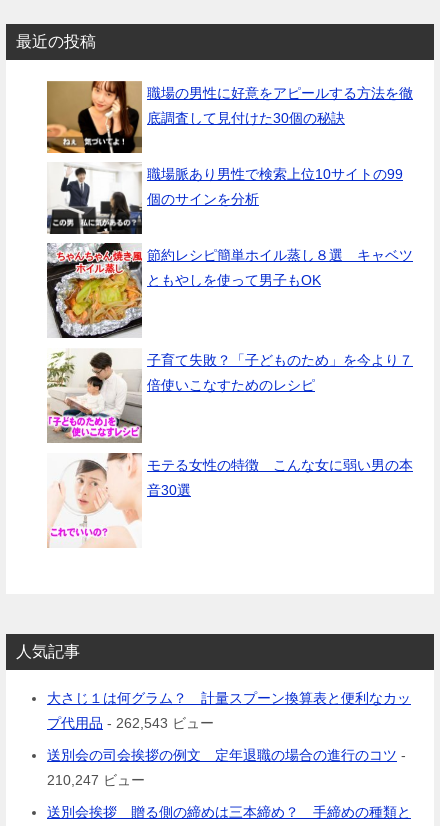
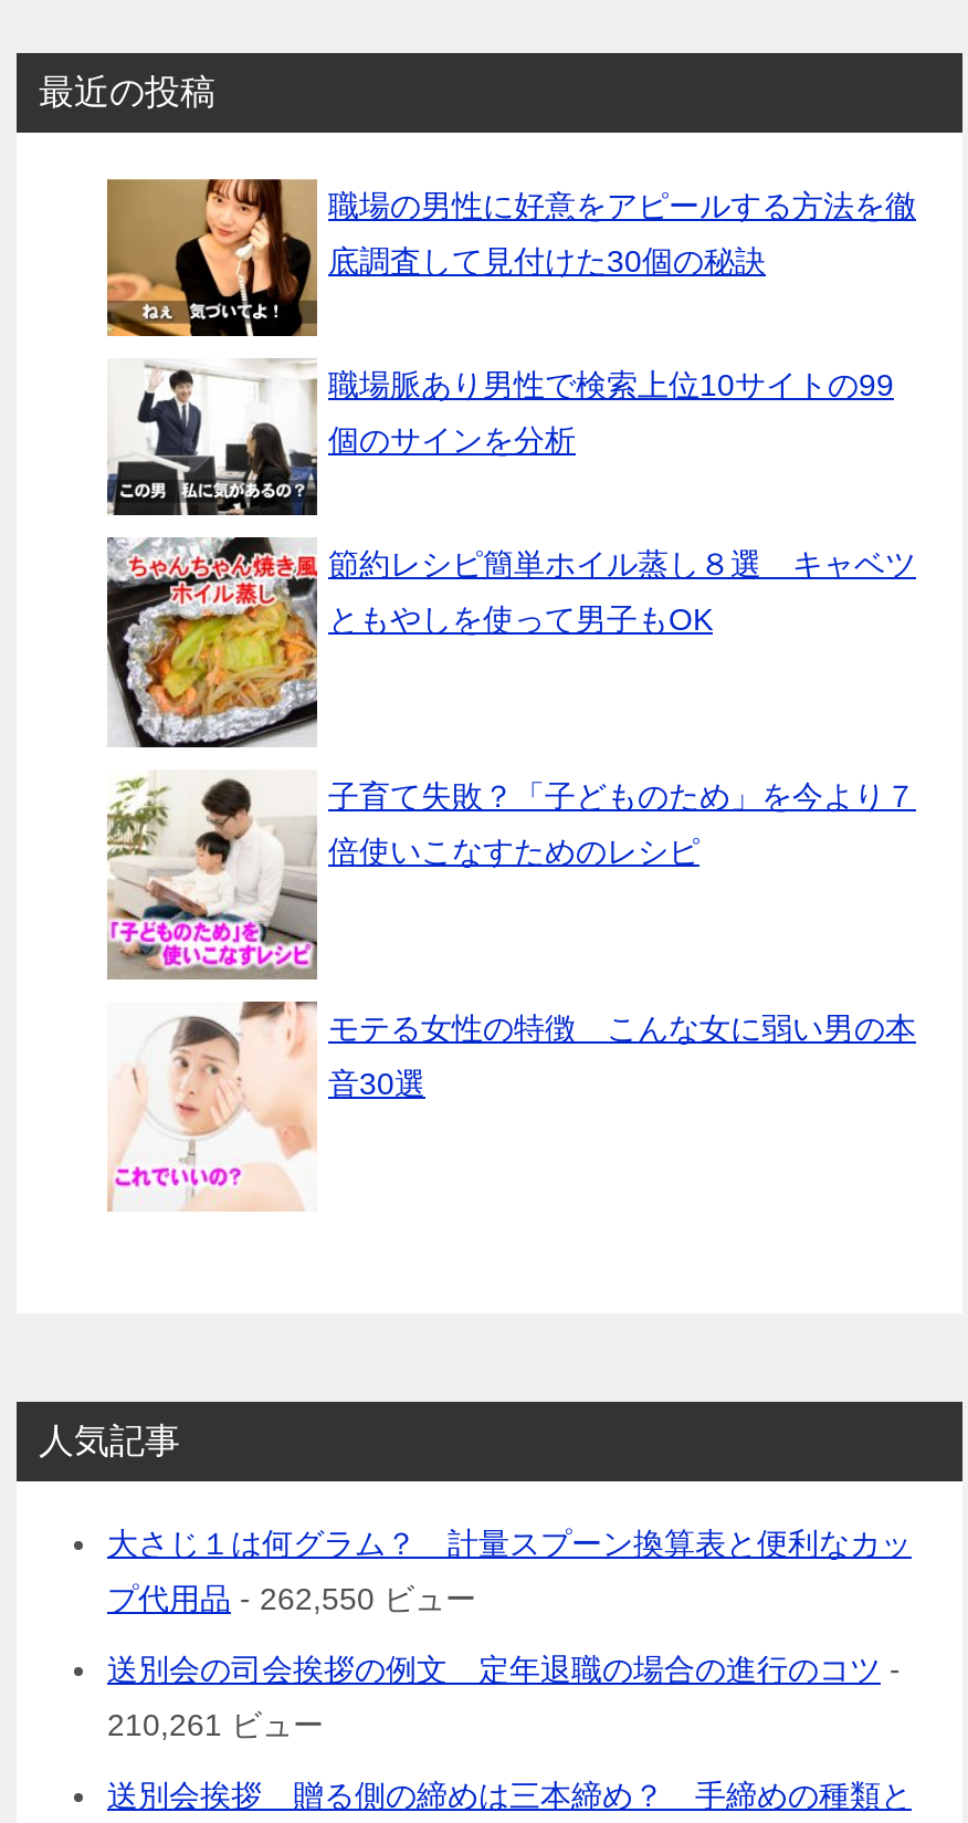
- プ代用品- 262,543 ビュー
+ プ代用品- 262,550 ビュー

- 210,247 ビュー
+ 210,261 ビュー
